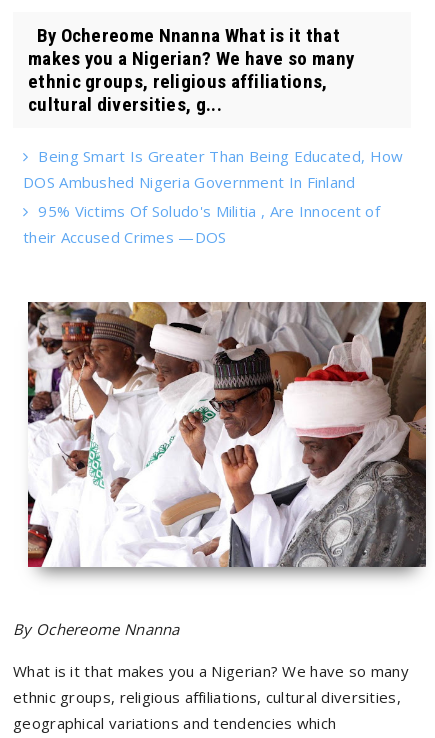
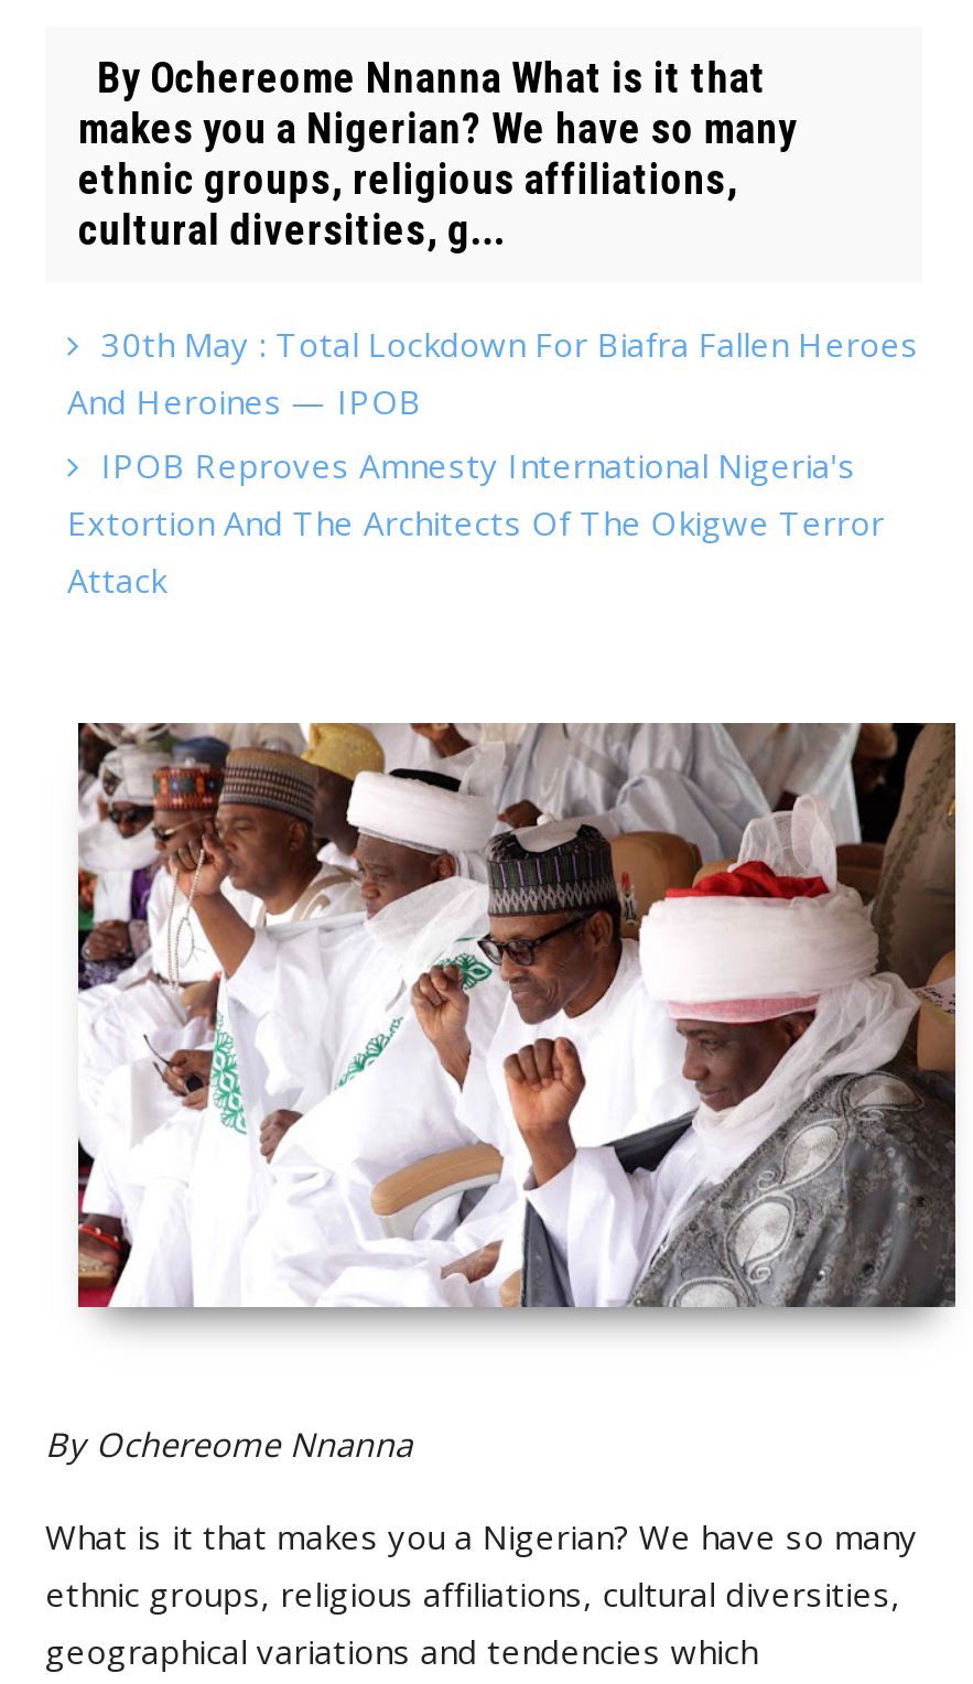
- Being Smart Is Greater Than Being Educated, How
- DOS Ambushed Nigeria Government In Finland
- 95% Victims Of Soludo's Militia , Are Innocent of
- their Accused Crimes —DOS
+ 30th May : Total Lockdown For Biafra Fallen Heroes
+ And Heroines — IPOB
+ IPOB Reproves Amnesty International Nigeria's
+ Extortion And The Architects Of The Okigwe Terror
+ Attack
